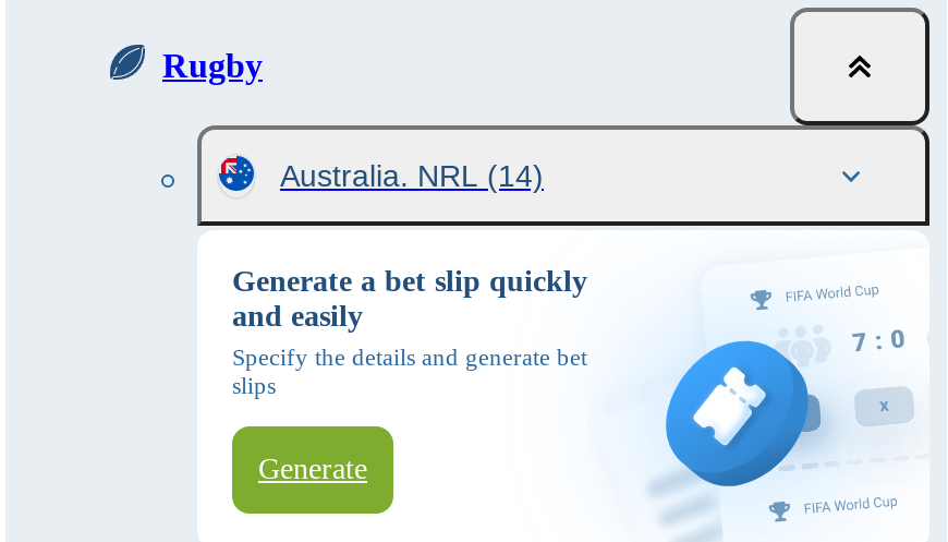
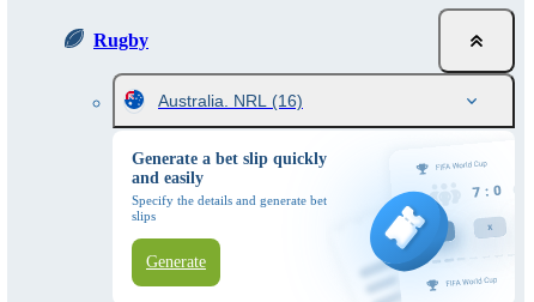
- Australia. NRL (14)
+ Australia. NRL (16)
